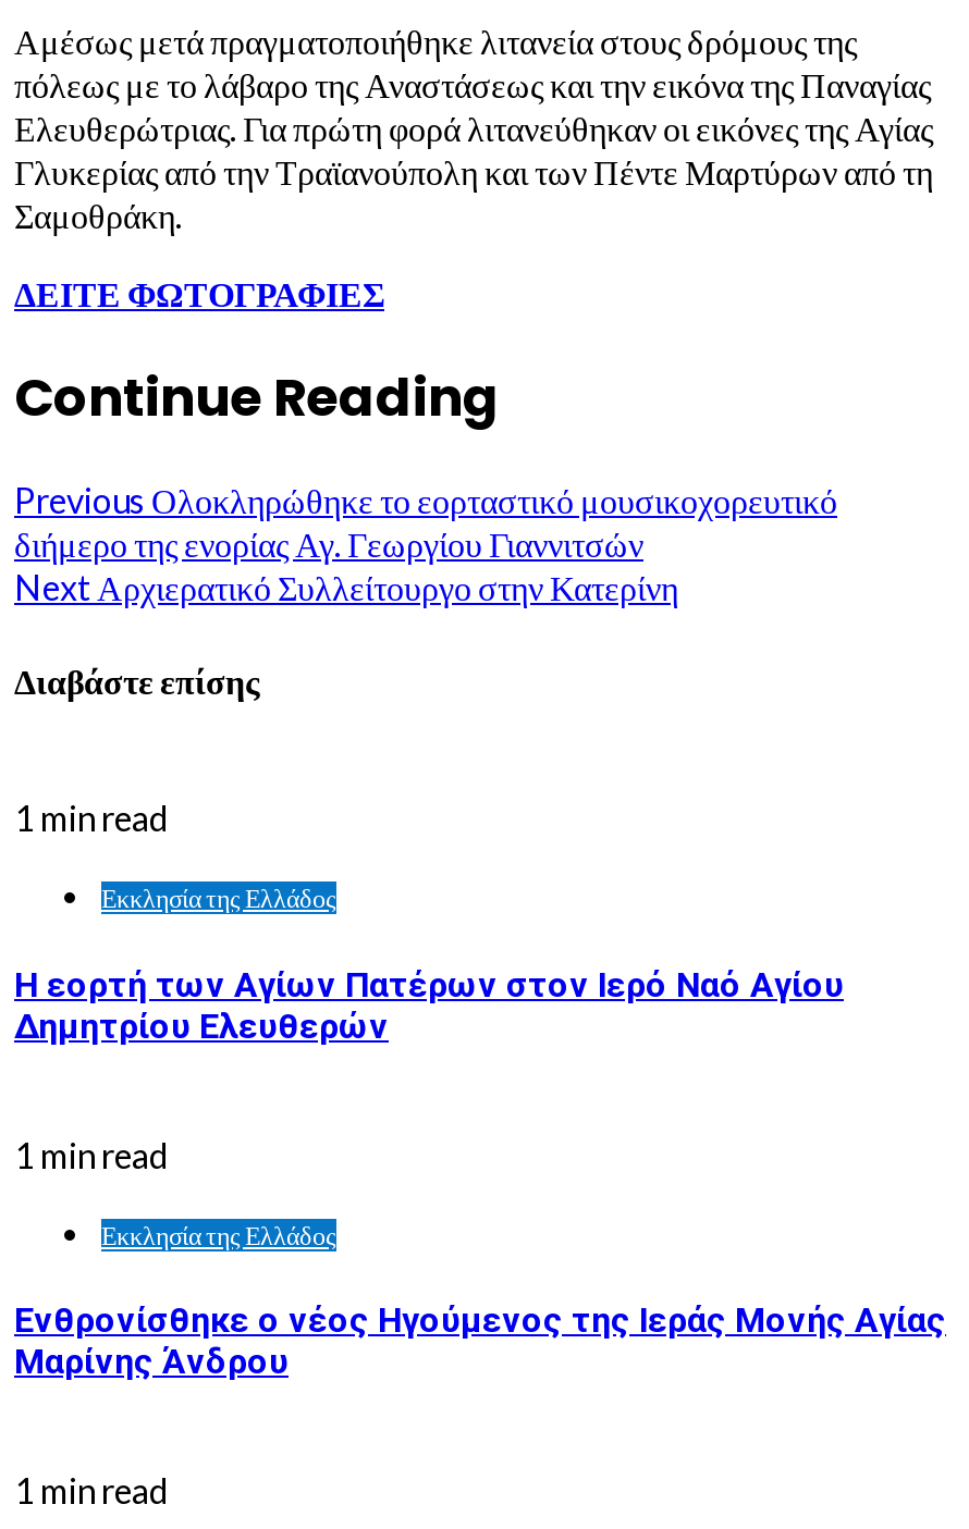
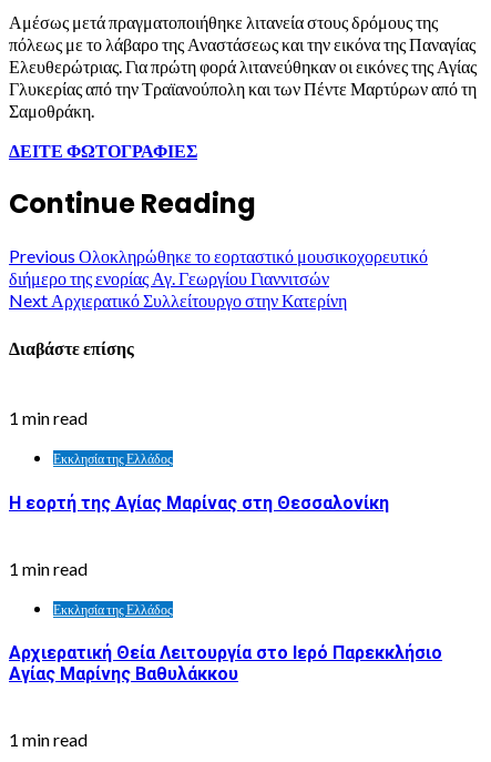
- Η εορτή των Αγίων Πατέρων στον Ιερό Ναό Αγίου
- Δημητρίου Ελευθερών
+ Η εορτή της Αγίας Μαρίνας στη Θεσσαλονίκη

- Ενθρονίσθηκε ο νέος Ηγούμενος της Ιεράς Μονής Αγίας
- Μαρίνης Άνδρου
+ Αρχιερατική Θεία Λειτουργία στο Ιερό Παρεκκλήσιο
+ Αγίας Μαρίνης Βαθυλάκκου
